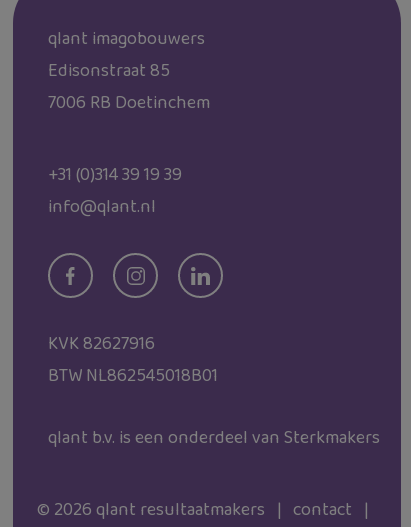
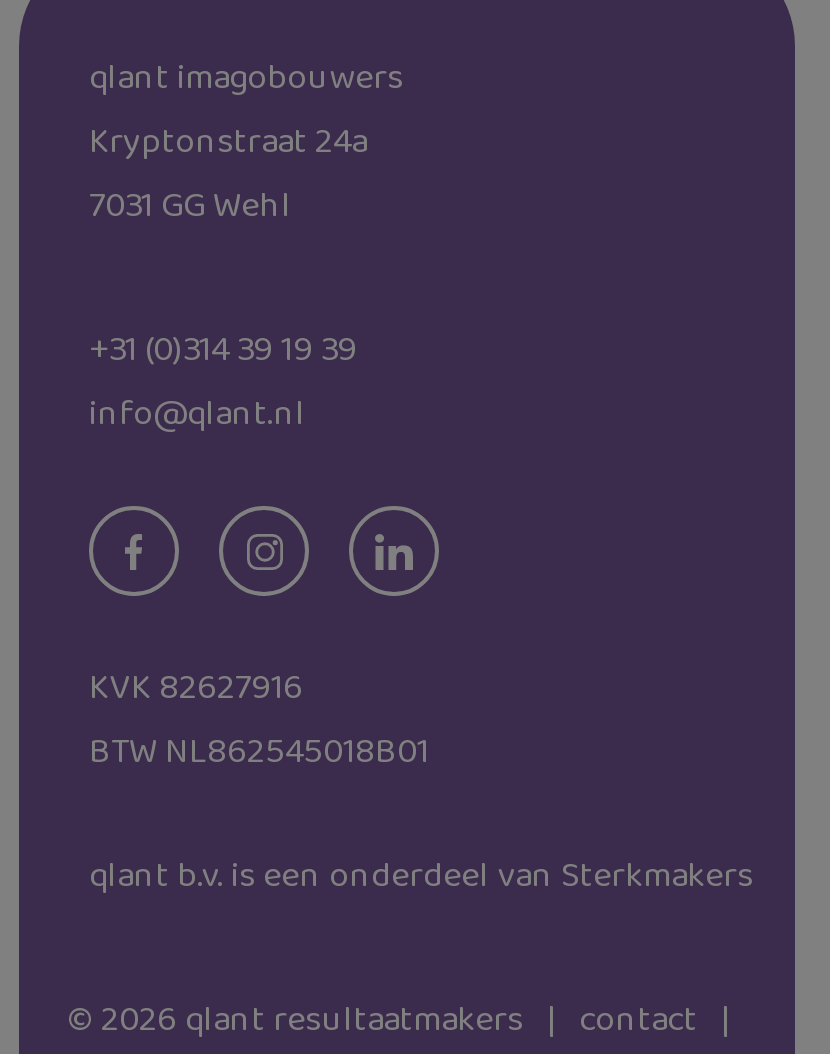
- Edisonstraat 85
- 7006 RB Doetinchem
+ Kryptonstraat 24a
+ 7031 GG Wehl
